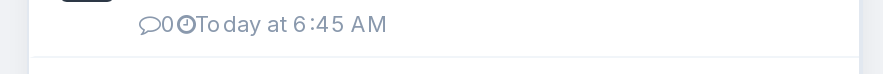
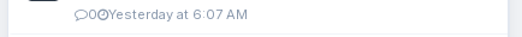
- Today at 6:45 AM
+ Yesterday at 6:07 AM
